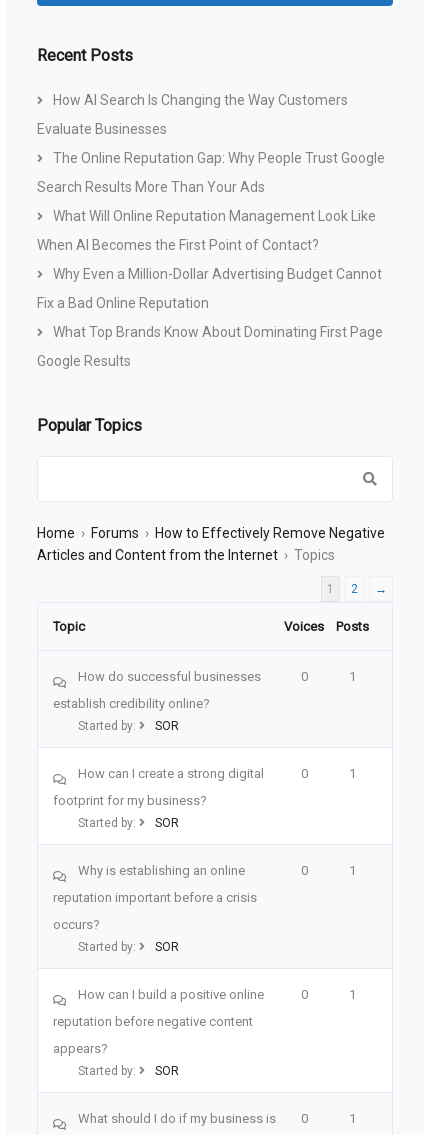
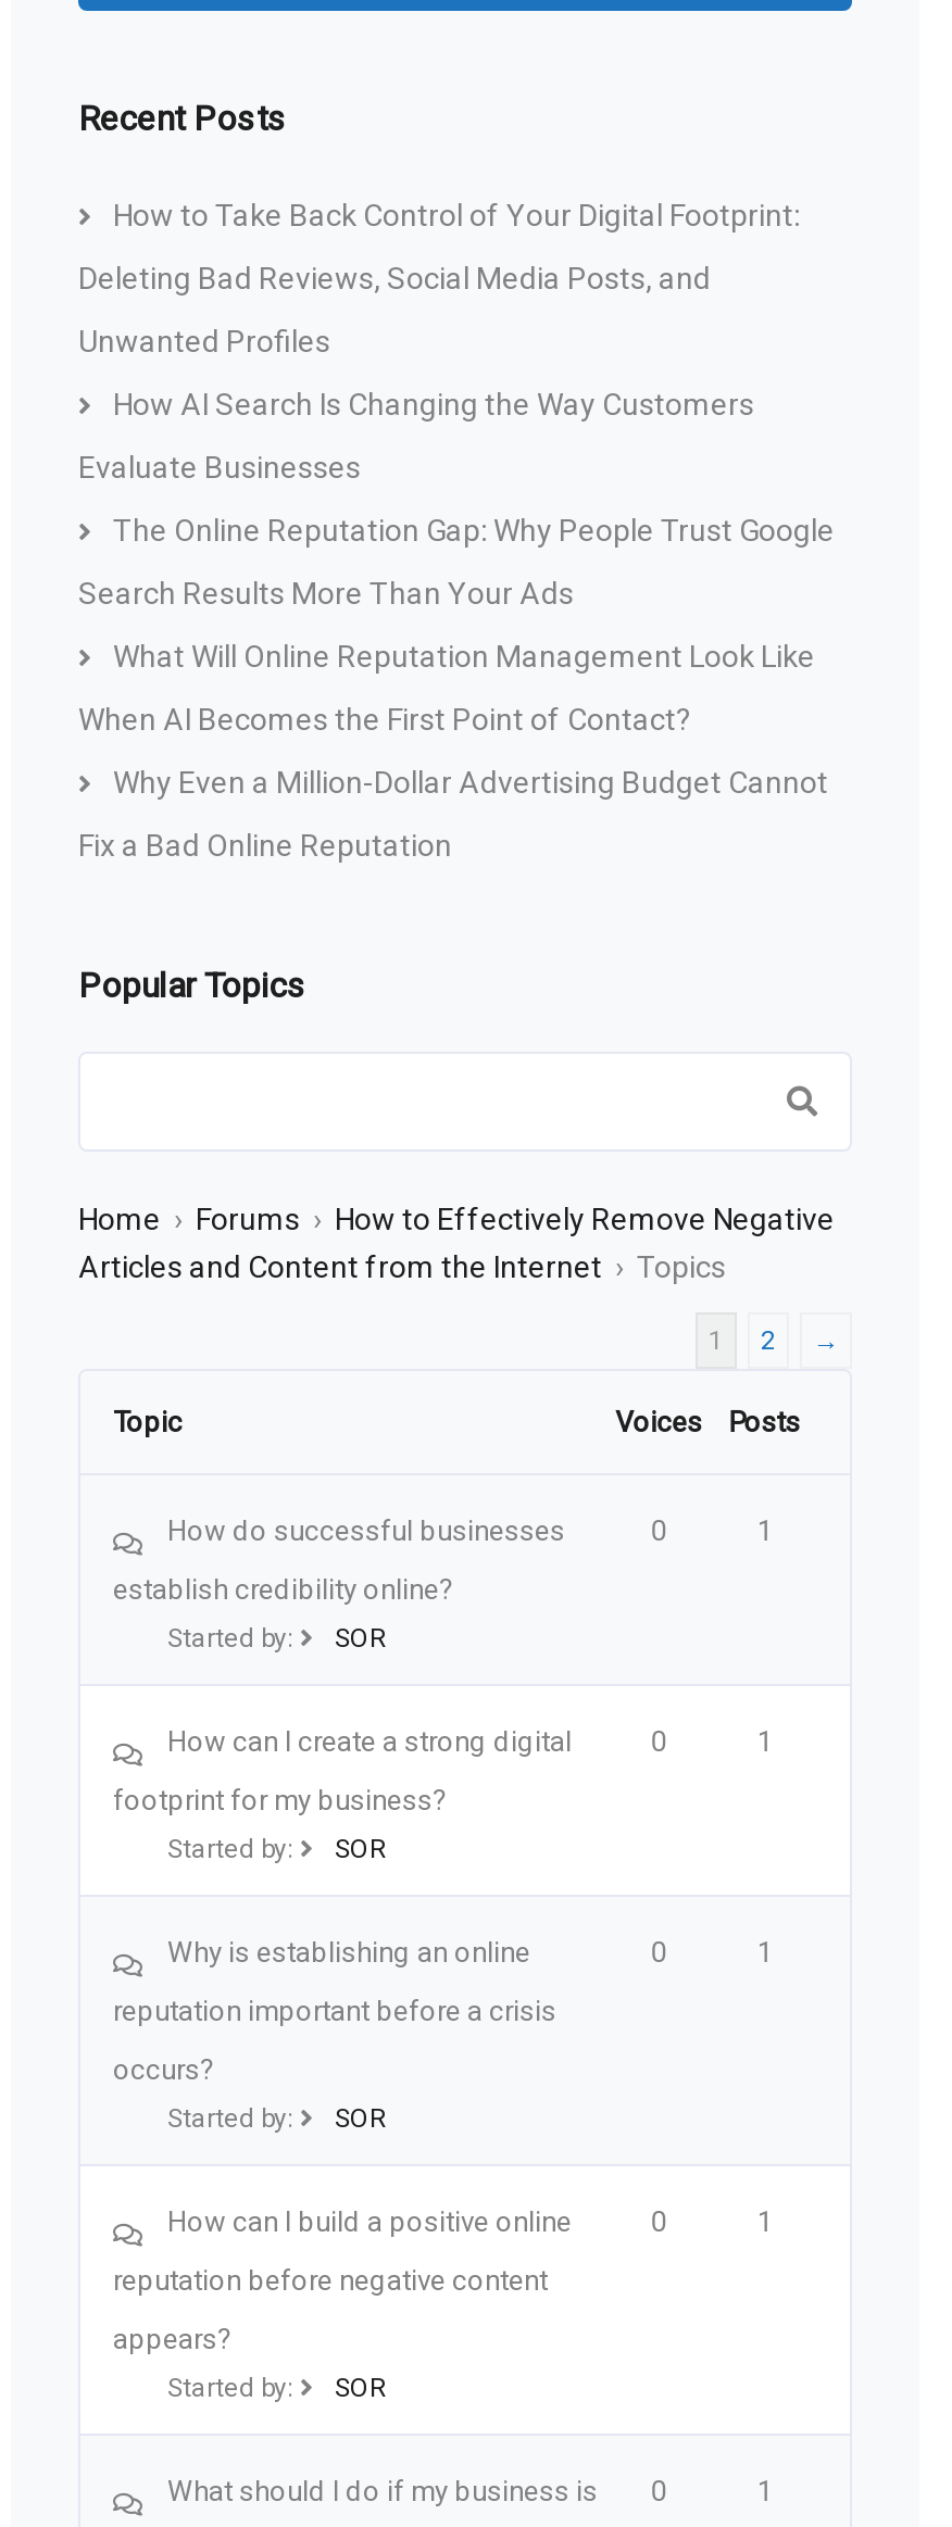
+ How to Take Back Control of Your Digital Footprint:
+ Deleting Bad Reviews, Social Media Posts, and
+ Unwanted Profiles

moved down: How AI Search Is Changing the Way Customers | Evaluate Businesses | The Online Reputation Gap: Why People Trust Google | Search Results More Than Your Ads | What Will Online Reputation Management Look Like | When AI Becomes the First Point of Contact? | Why Even a Million-Dollar Advertising Budget Cannot | Fix a Bad Online Reputation

- What Top Brands Know About Dominating First Page
- Google Results
